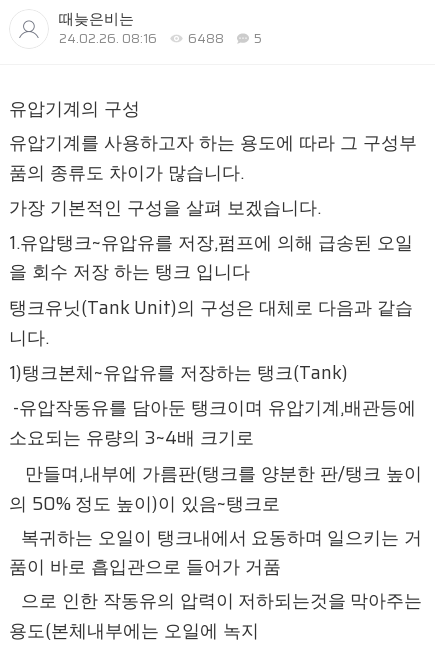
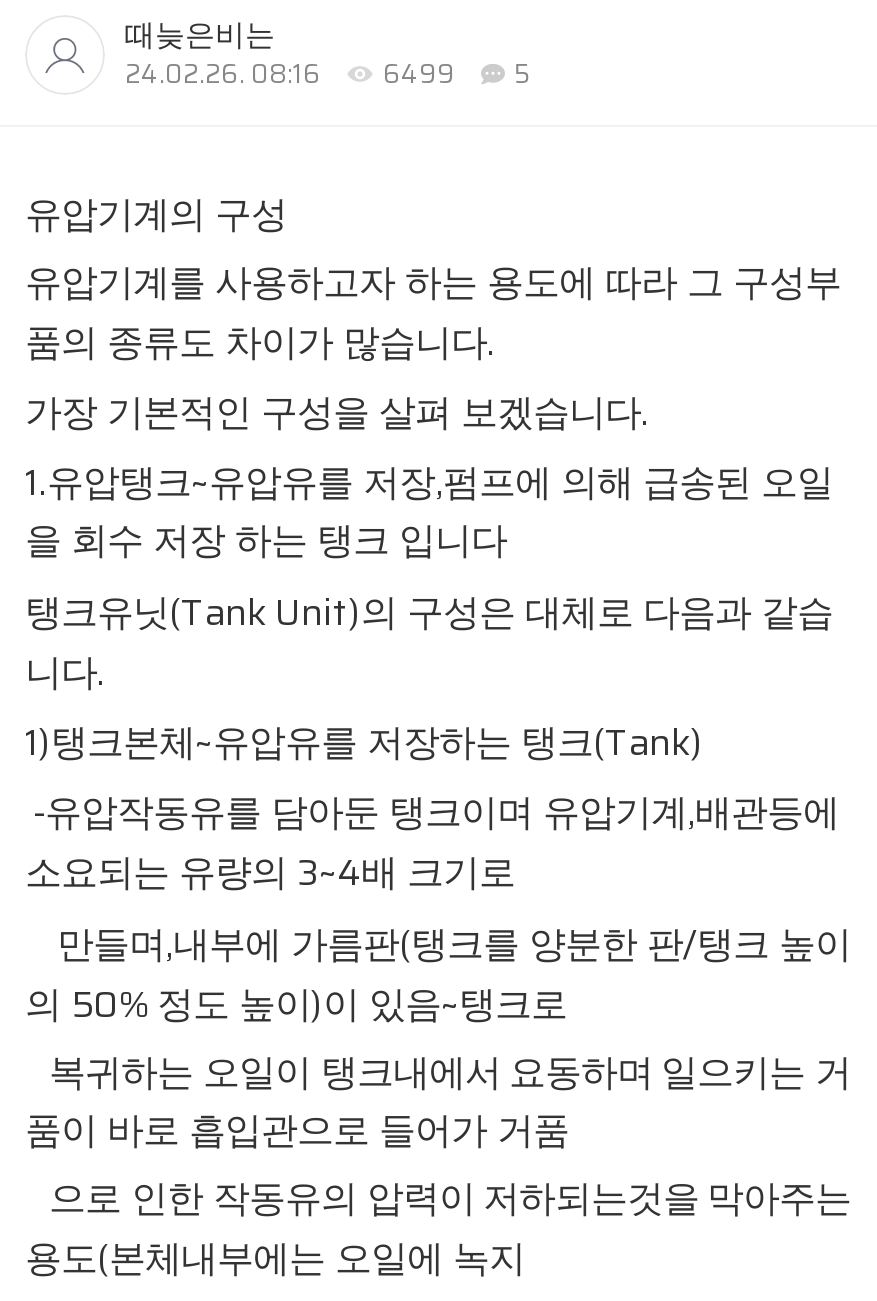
- 24.02.26. 08:16 6488 5
+ 24.02.26. 08:16 6499 5
